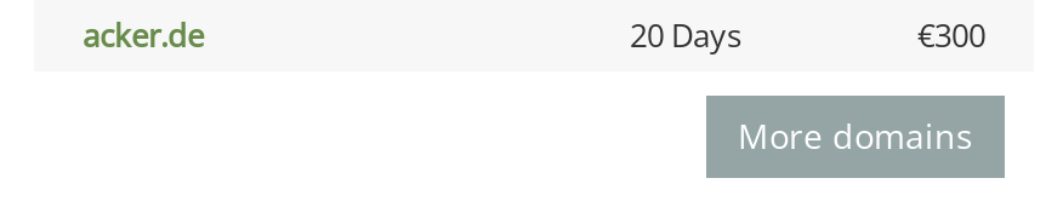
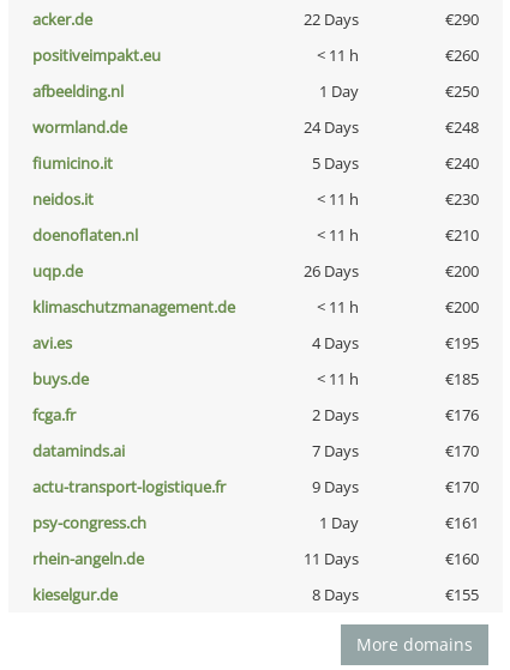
- 20 Days
- €300
+ 22 Days
+ €290
+ positiveimpakt.eu
+ < 11 h
+ €260
+ afbeelding.nl
+ 1 Day
+ €250
+ wormland.de
+ 24 Days
+ €248
+ fiumicino.it
+ 5 Days
+ €240
+ neidos.it
+ < 11 h
+ €230
+ doenoflaten.nl
+ < 11 h
+ €210
+ uqp.de
+ 26 Days
+ €200
+ klimaschutzmanagement.de
+ < 11 h
+ €200
+ avi.es
+ 4 Days
+ €195
+ buys.de
+ < 11 h
+ €185
+ fcga.fr
+ 2 Days
+ €176
+ dataminds.ai
+ 7 Days
+ €170
+ actu-transport-logistique.fr
+ 9 Days
+ €170
+ psy-congress.ch
+ 1 Day
+ €161
+ rhein-angeln.de
+ 11 Days
+ €160
+ kieselgur.de
+ 8 Days
+ €155
